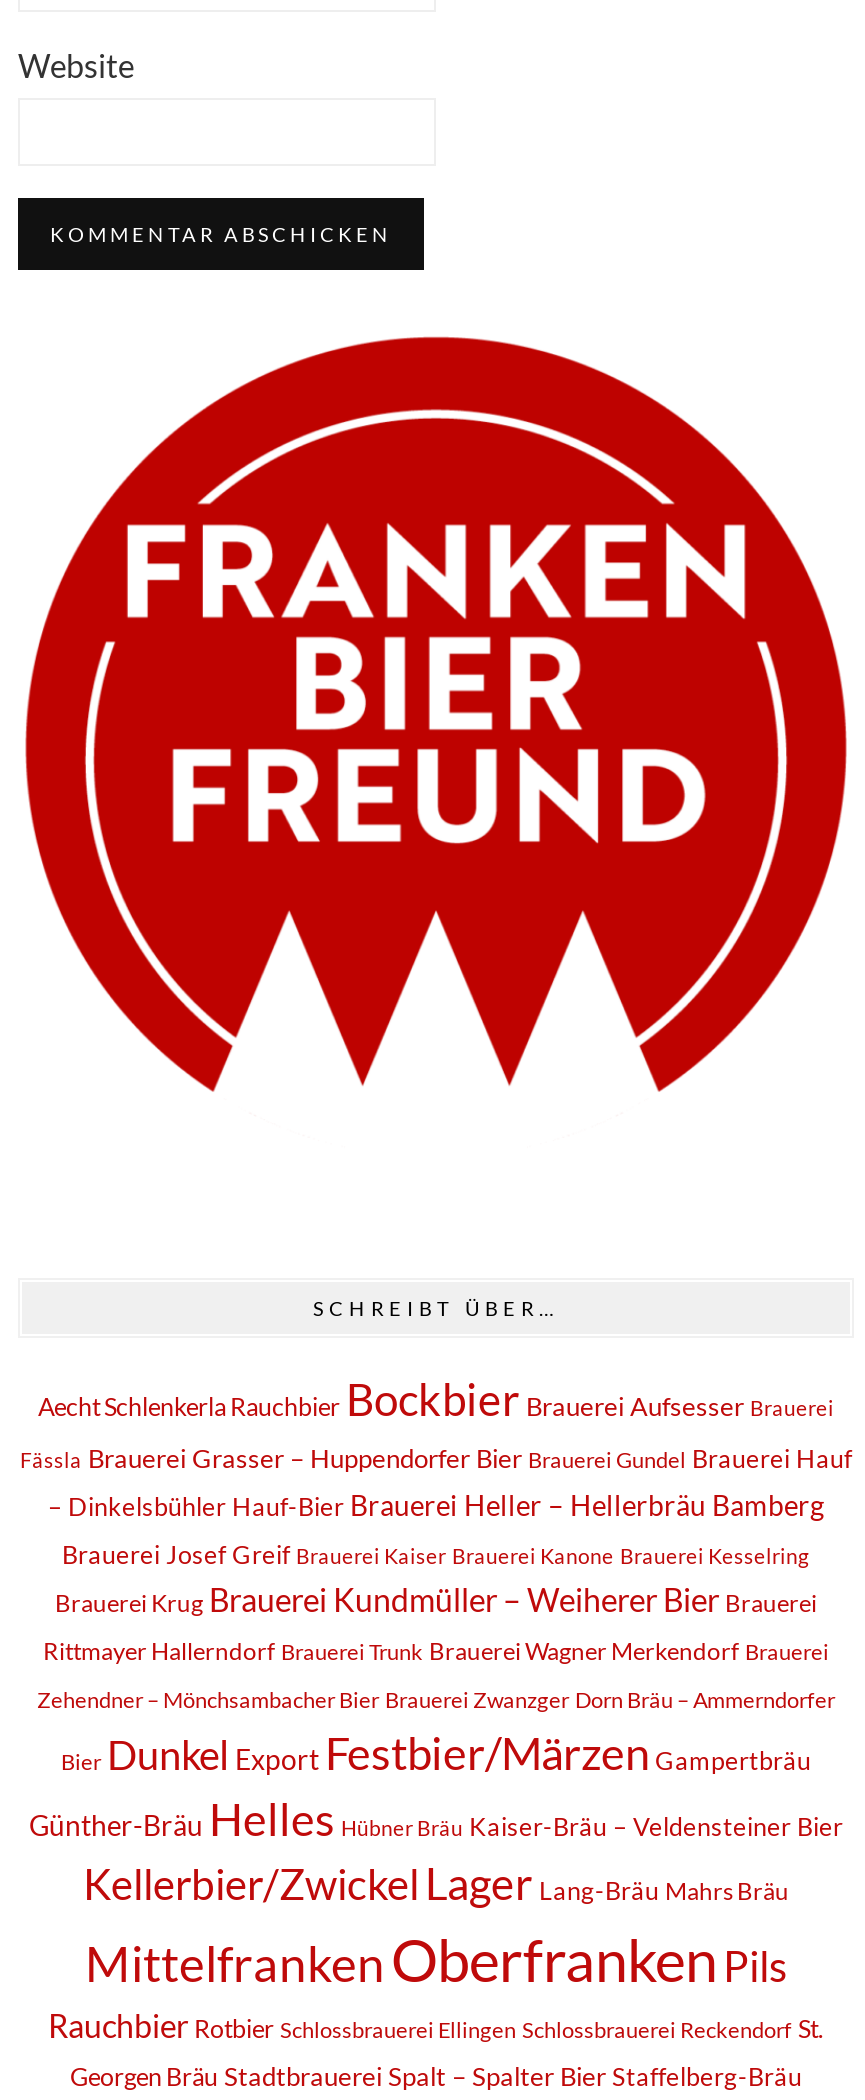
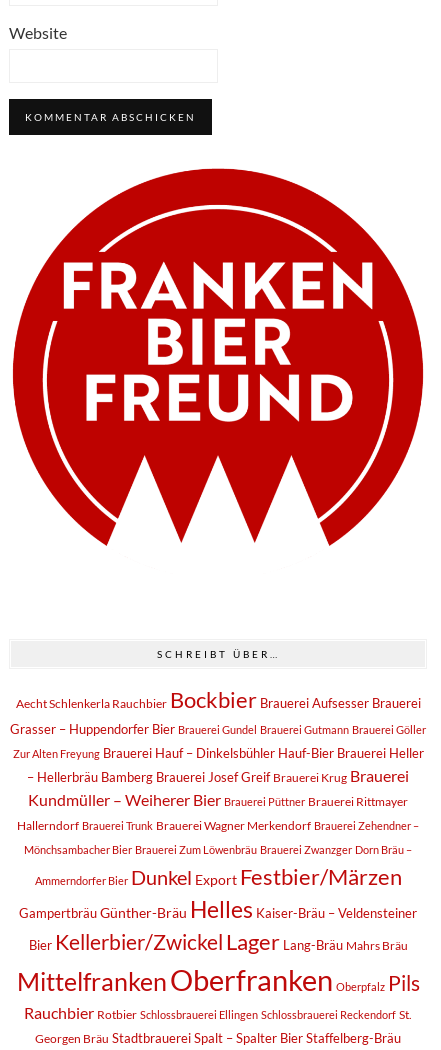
- Fässla Brauerei Grasser – Huppendorfer Bier Brauerei Gundel Brauerei Hauf
- – Dinkelsbühler Hauf-Bier Brauerei Heller – Hellerbräu Bamberg
+ Grasser – Huppendorfer Bier Brauerei Gundel Brauerei Gutmann Brauerei Göller

- Brauerei Josef Greif Brauerei Kaiser Brauerei Kanone Brauerei Kesselring
- Brauerei Krug Brauerei Kundmüller – Weiherer Bier Brauerei
+ Zur Alten Freyung Brauerei Hauf – Dinkelsbühler Hauf-Bier Brauerei Heller
+ – Hellerbräu Bamberg Brauerei Josef Greif Brauerei Krug Brauerei
+ Kundmüller – Weiherer Bier Brauerei Püttner Brauerei Rittmayer

- Rittmayer Hallerndorf Brauerei Trunk Brauerei Wagner Merkendorf Brauerei
+ Hallerndorf Brauerei Trunk Brauerei Wagner Merkendorf Brauerei Zehendner –

- Zehendner – Mönchsambacher Bier Brauerei Zwanzger Dorn Bräu – Ammerndorfer
- Bier Dunkel Export Festbier/Märzen Gampertbräu
- Günther-Bräu Helles Hübner Bräu Kaiser-Bräu – Veldensteiner Bier
- Kellerbier/Zwickel Lager Lang-Bräu Mahrs Bräu
- Mittelfranken Oberfranken Pils
+ Mönchsambacher Bier Brauerei Zum Löwenbräu Brauerei Zwanzger Dorn Bräu –
+ Ammerndorfer Bier Dunkel Export Festbier/Märzen
+ Gampertbräu Günther-Bräu Helles Kaiser-Bräu – Veldensteiner
+ Bier Kellerbier/Zwickel Lager Lang-Bräu Mahrs Bräu
+ Mittelfranken Oberfranken Oberpfalz Pils
